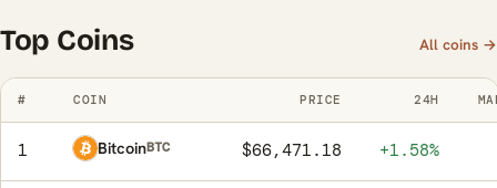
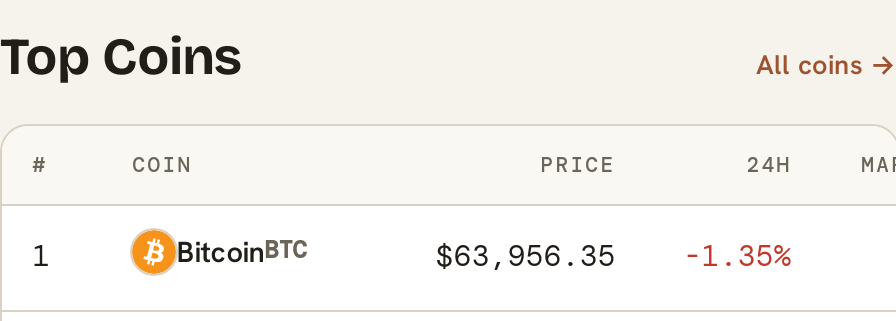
- $66,471.18
+ $63,956.35

- +1.58%
+ -1.35%
